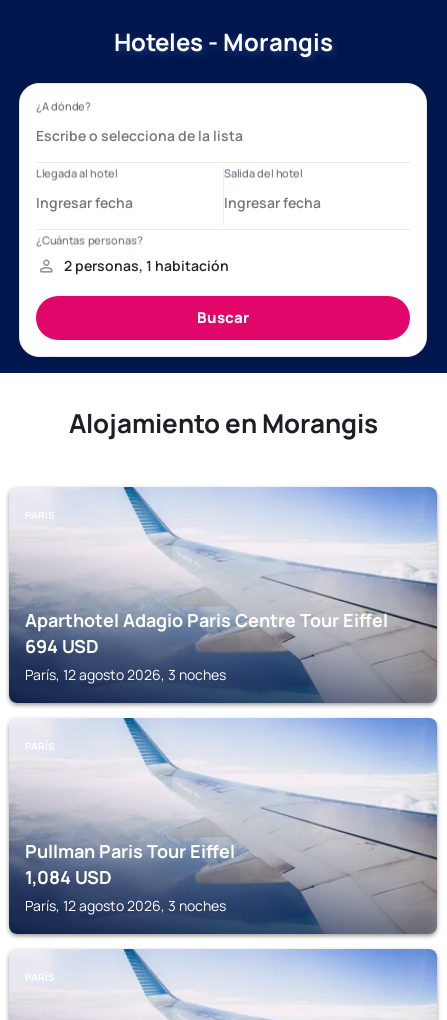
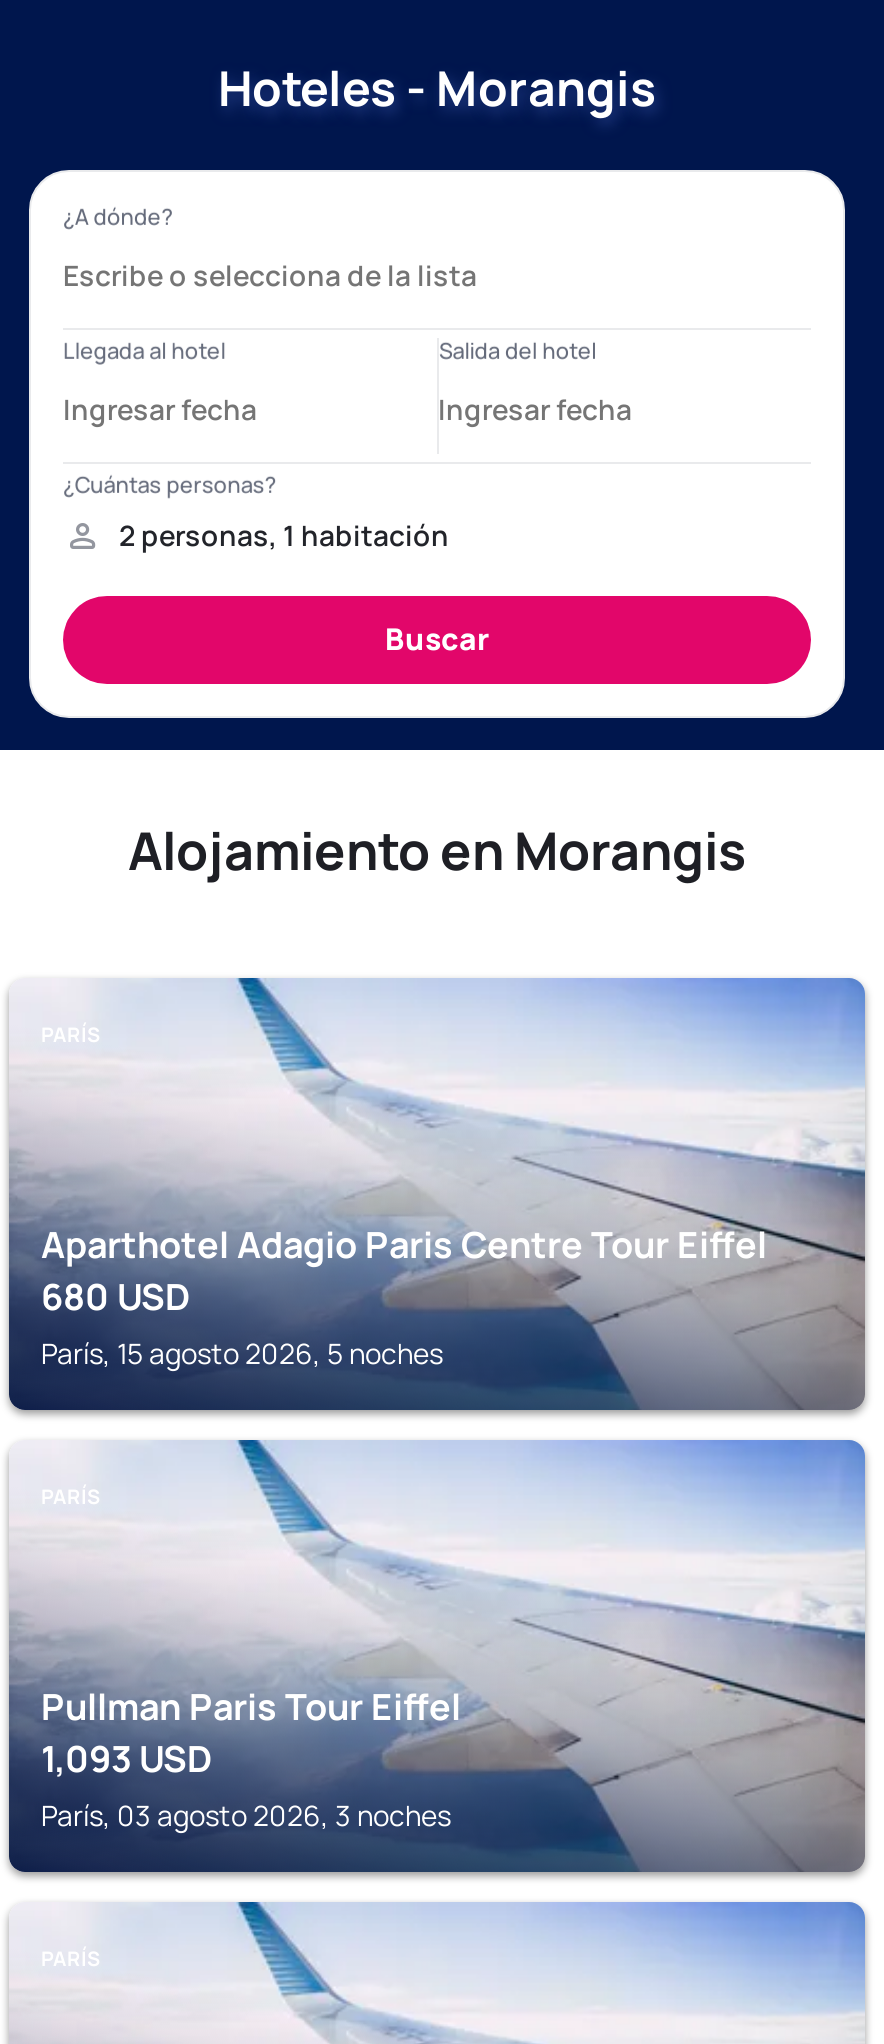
- 694 USD
+ 680 USD

- París, 12 agosto 2026, 3 noches
+ París, 15 agosto 2026, 5 noches

- 1,084 USD
+ 1,093 USD

- París, 12 agosto 2026, 3 noches
+ París, 03 agosto 2026, 3 noches
